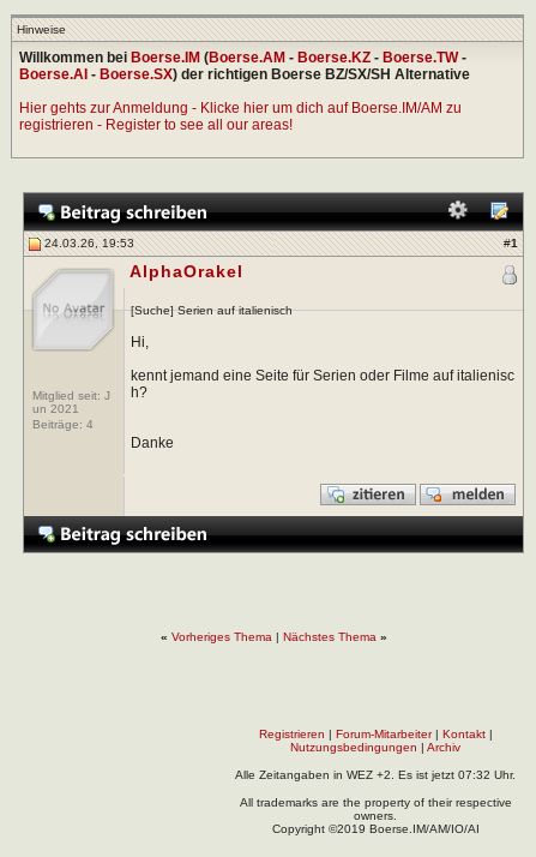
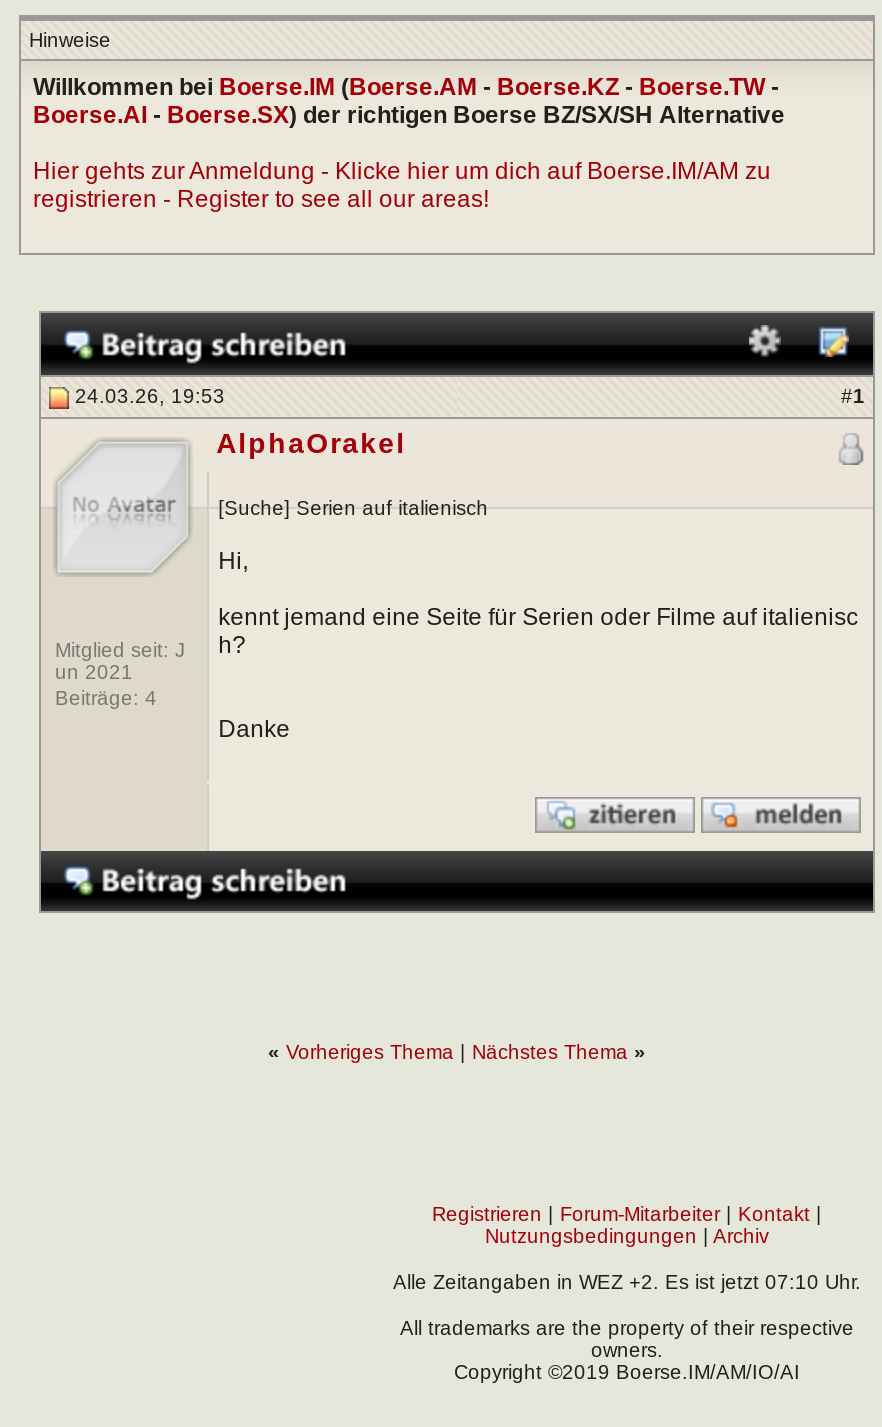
- Alle Zeitangaben in WEZ +2. Es ist jetzt 07:32 Uhr.
+ Alle Zeitangaben in WEZ +2. Es ist jetzt 07:10 Uhr.
